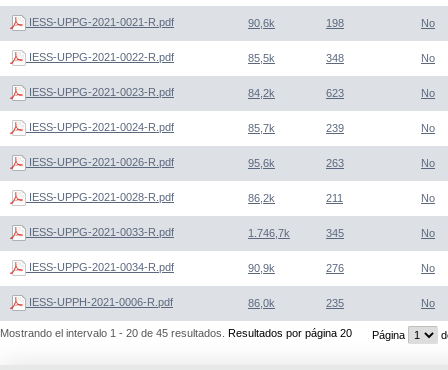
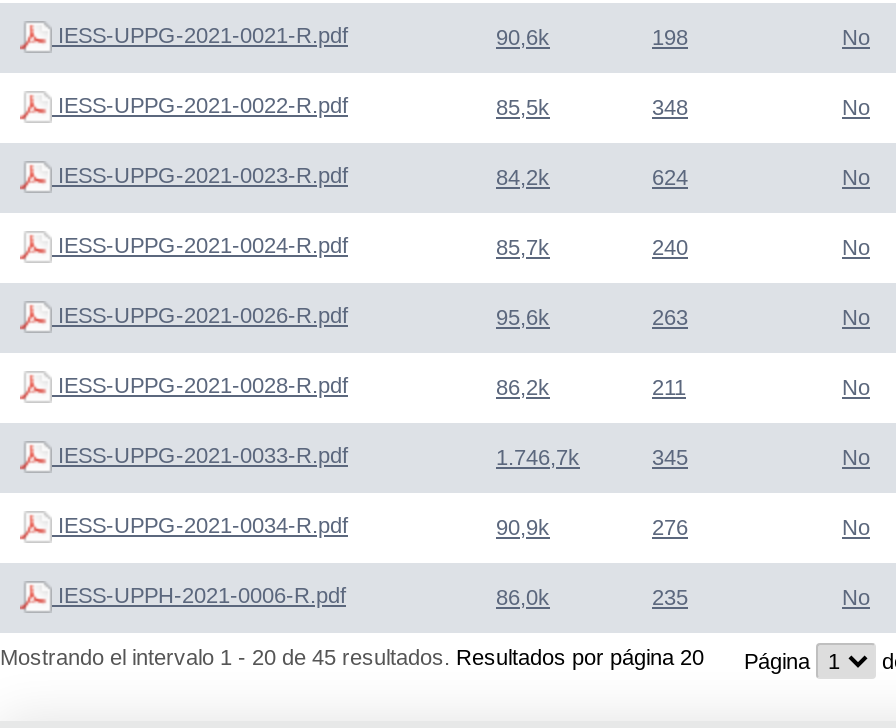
- 623
+ 624

- 239
+ 240
